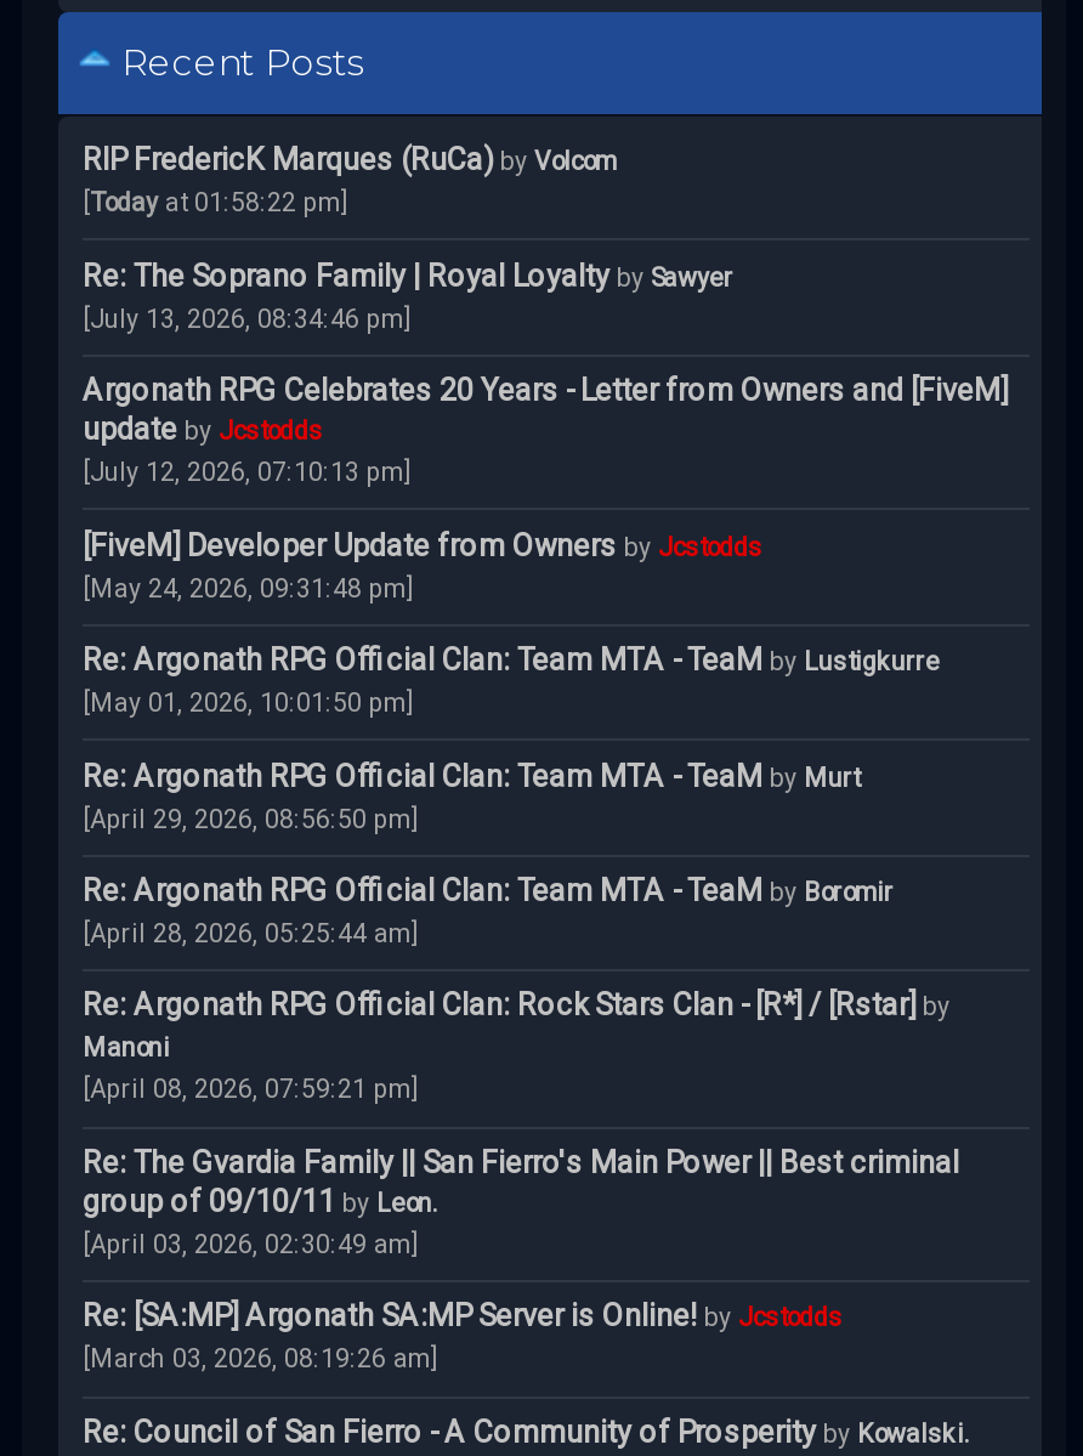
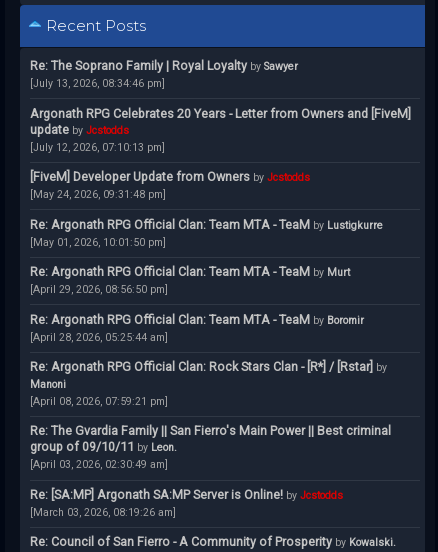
- RIP FredericK Marques (RuCa) by Volcom
- [Today at 01:58:22 pm]
